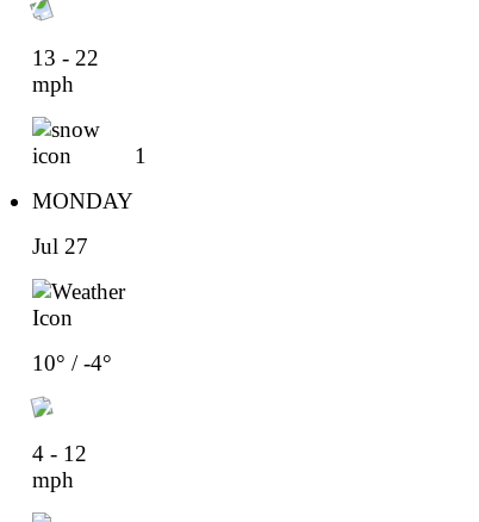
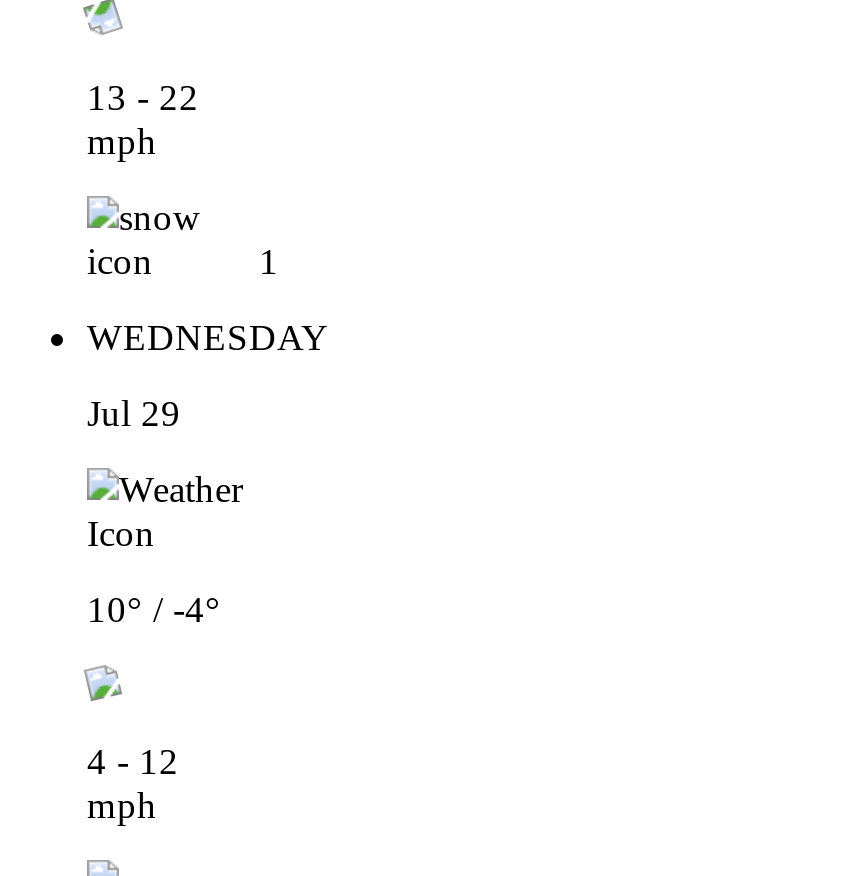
- MONDAY
+ WEDNESDAY

- Jul 27
+ Jul 29
